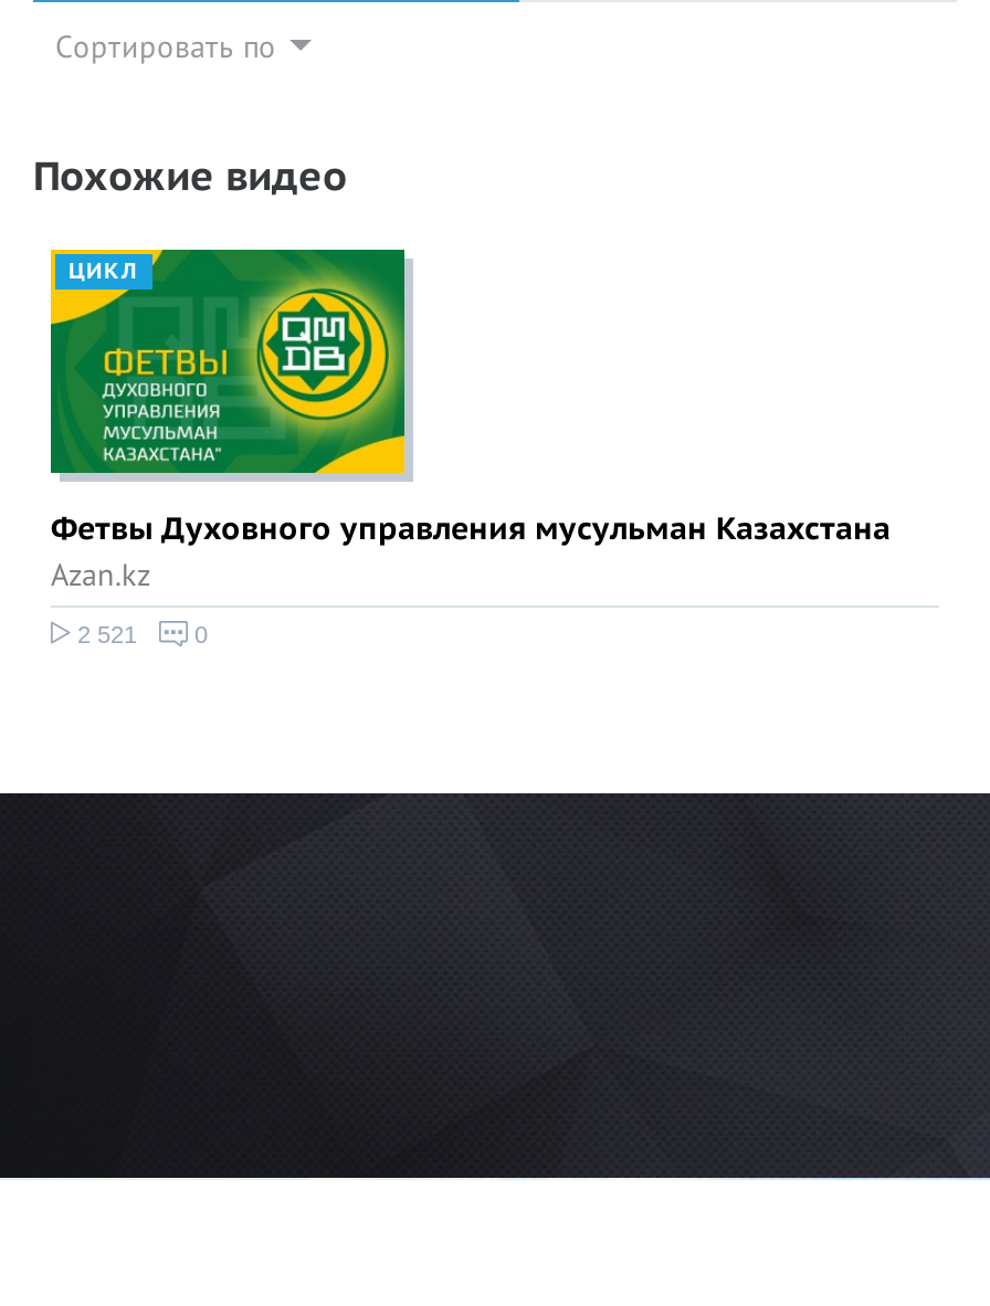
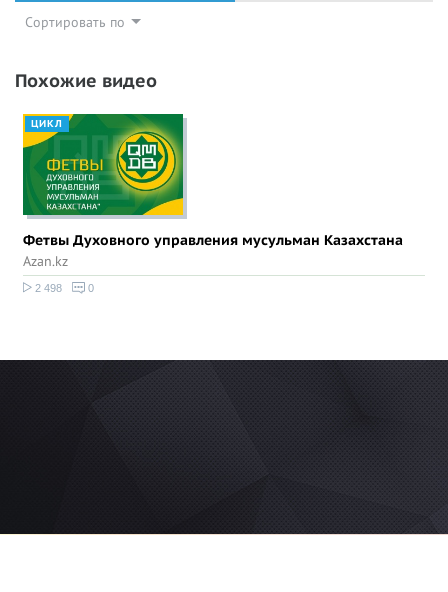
- 2 521
+ 2 498
